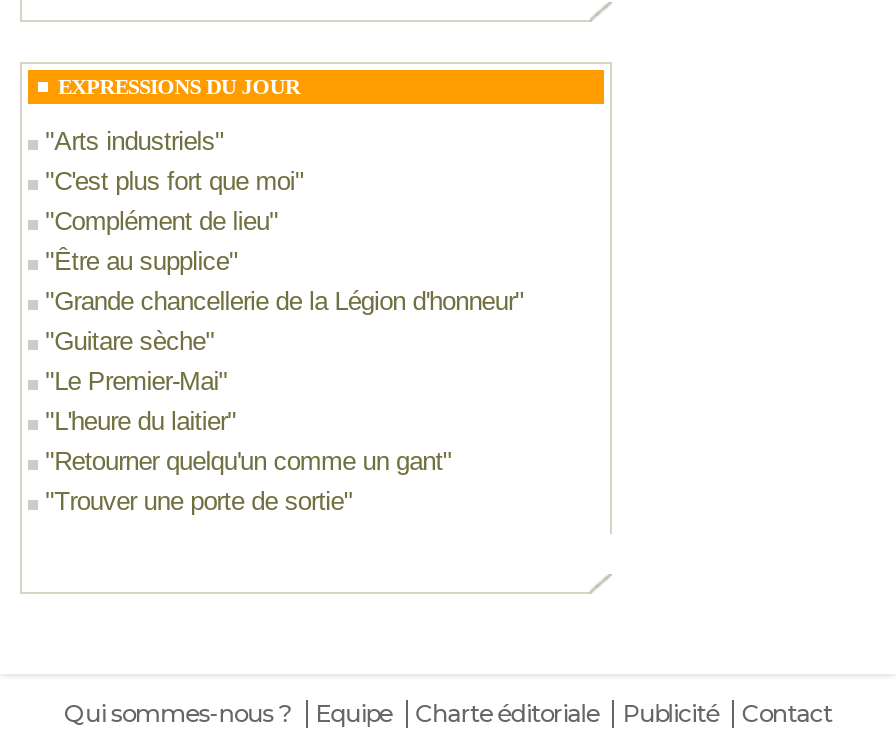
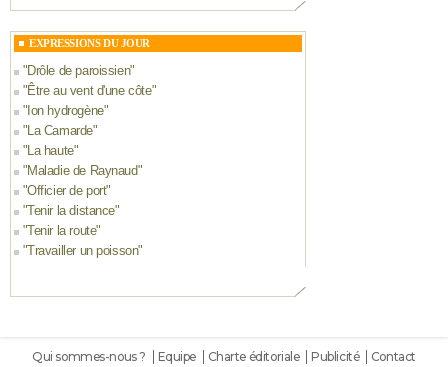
- "Arts industriels"
- "C'est plus fort que moi"
- "Complément de lieu"
- "Être au supplice"
- "Grande chancellerie de la Légion d'honneur"
- "Guitare sèche"
- "Le Premier-Mai"
- "L'heure du laitier"
- "Retourner quelqu'un comme un gant"
- "Trouver une porte de sortie"
+ "Drôle de paroissien"
+ "Être au vent d'une côte"
+ "Ion hydrogène"
+ "La Camarde"
+ "La haute"
+ "Maladie de Raynaud"
+ "Officier de port"
+ "Tenir la distance"
+ "Tenir la route"
+ "Travailler un poisson"
